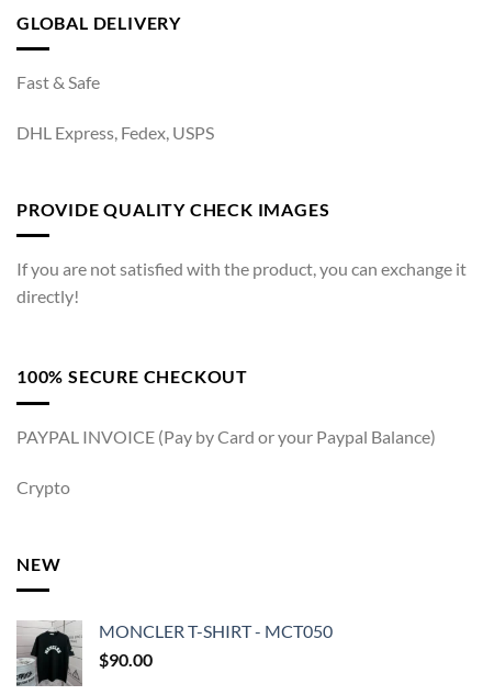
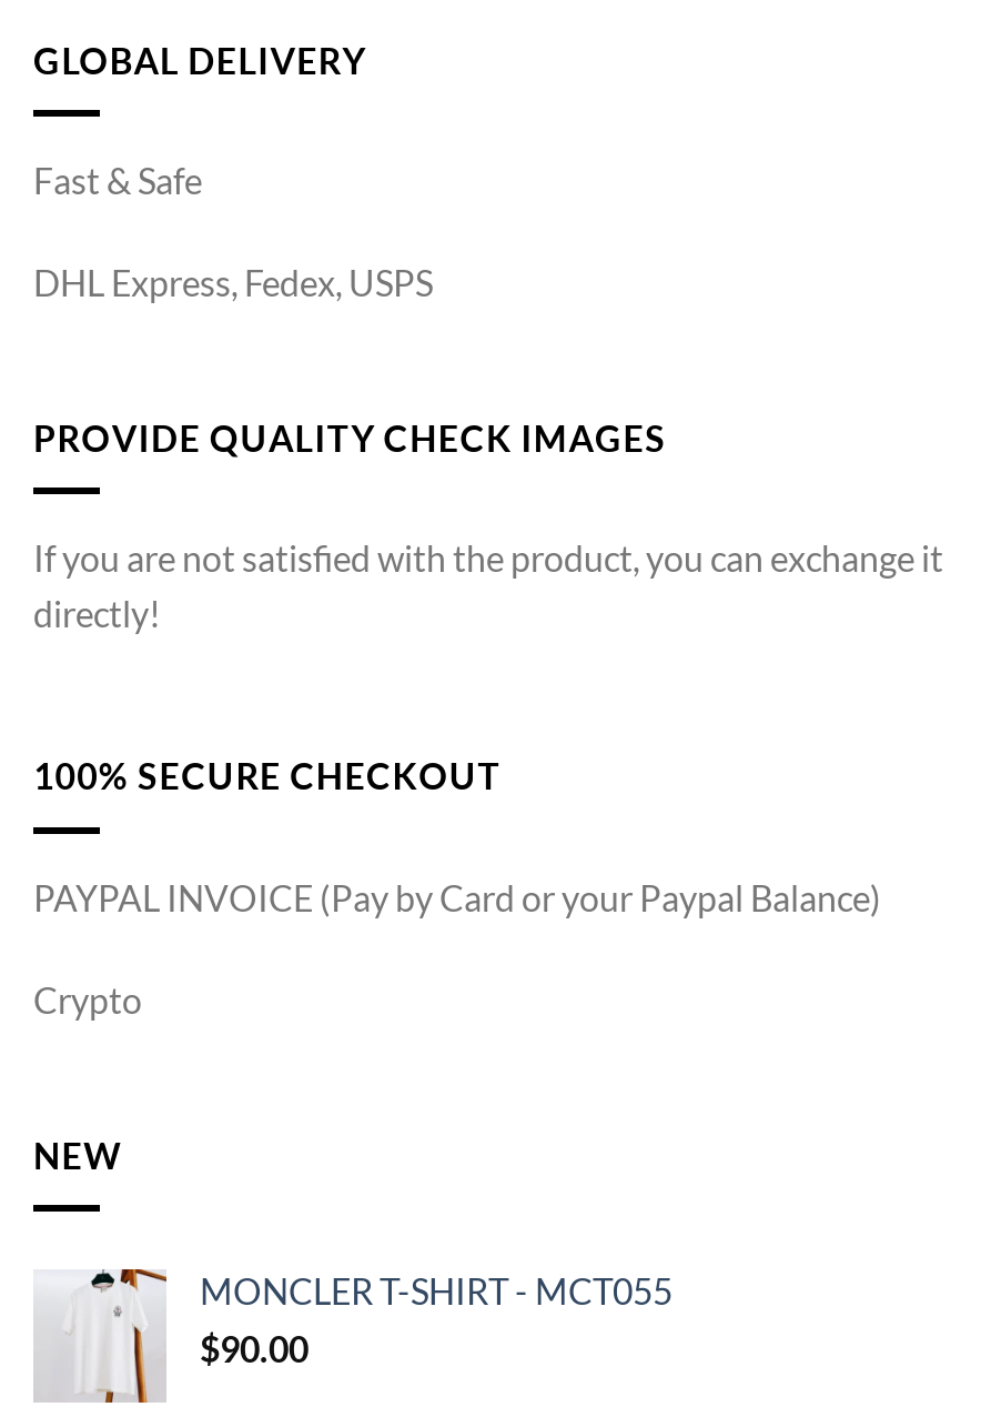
- [image]
- MONCLER T-SHIRT - MCT050
+ [image]
+ MONCLER T-SHIRT - MCT055
